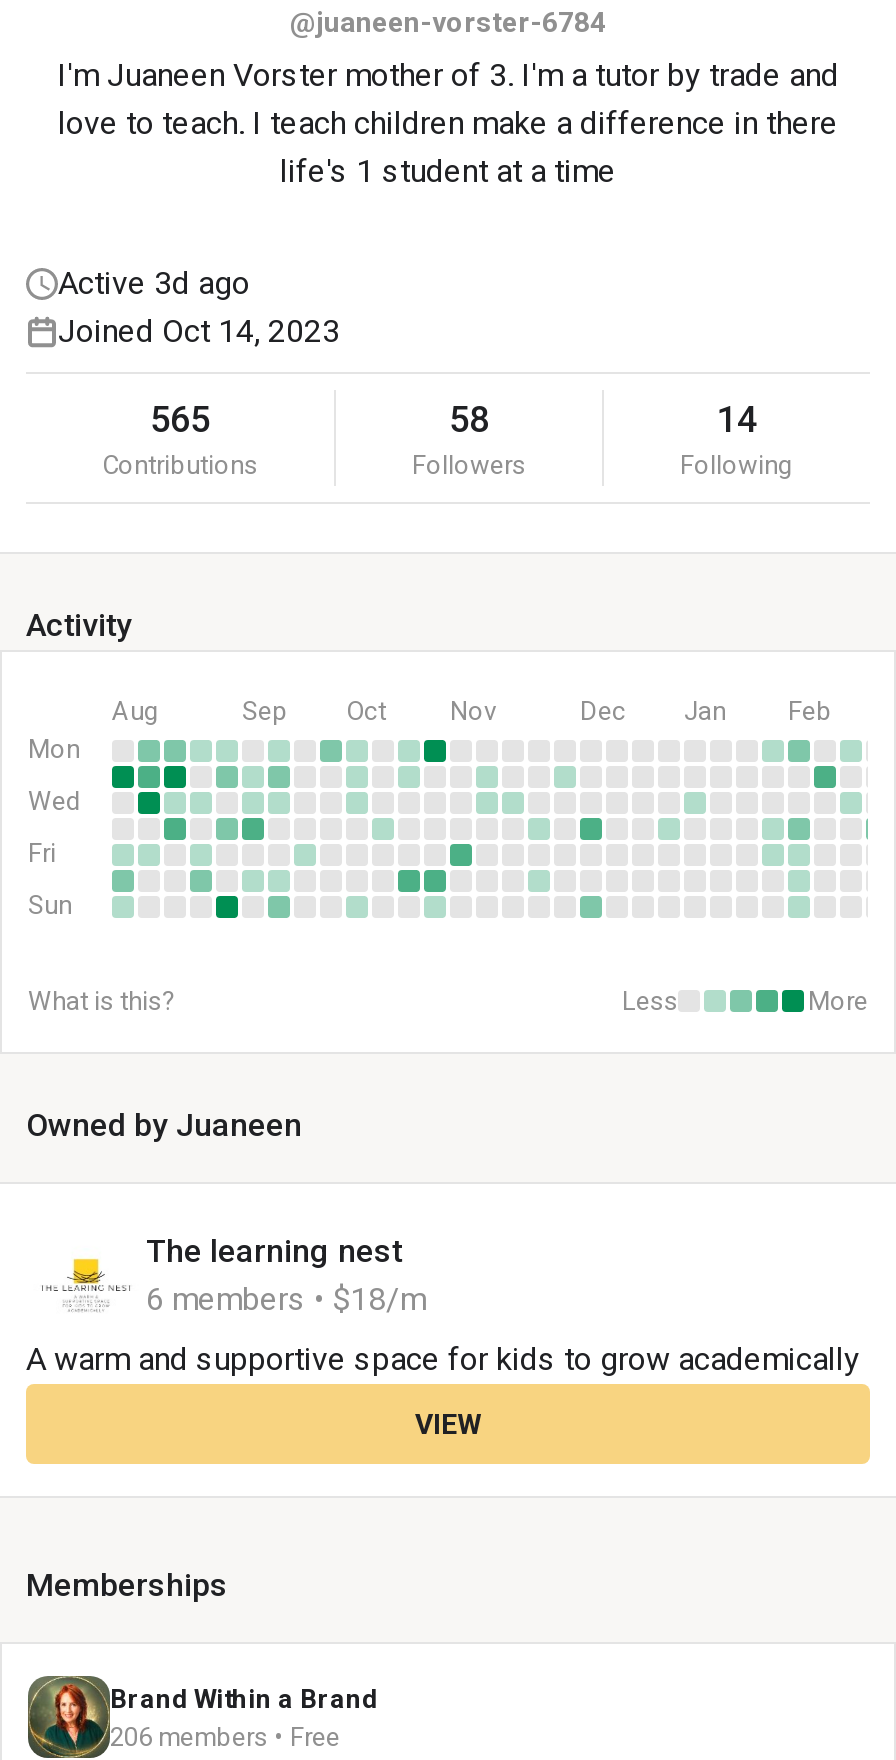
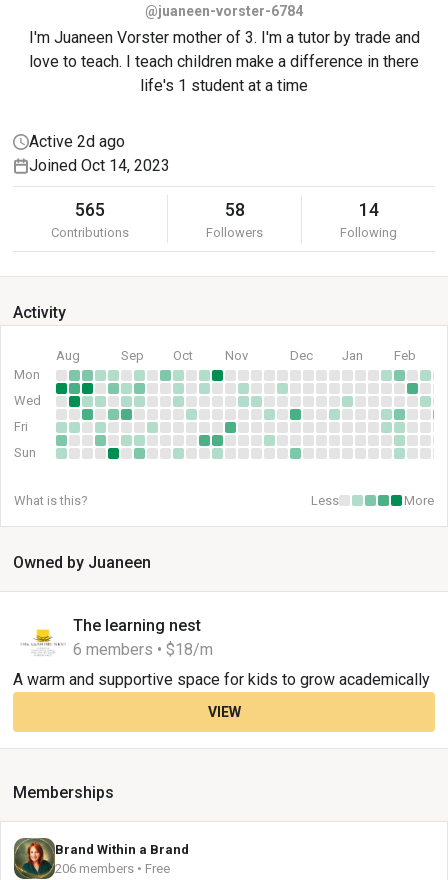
- Active 3d ago
+ Active 2d ago
